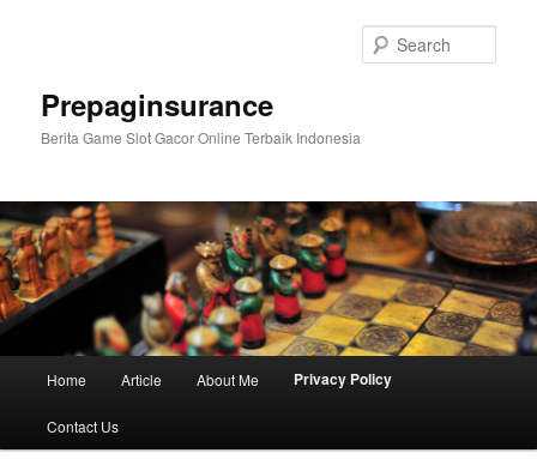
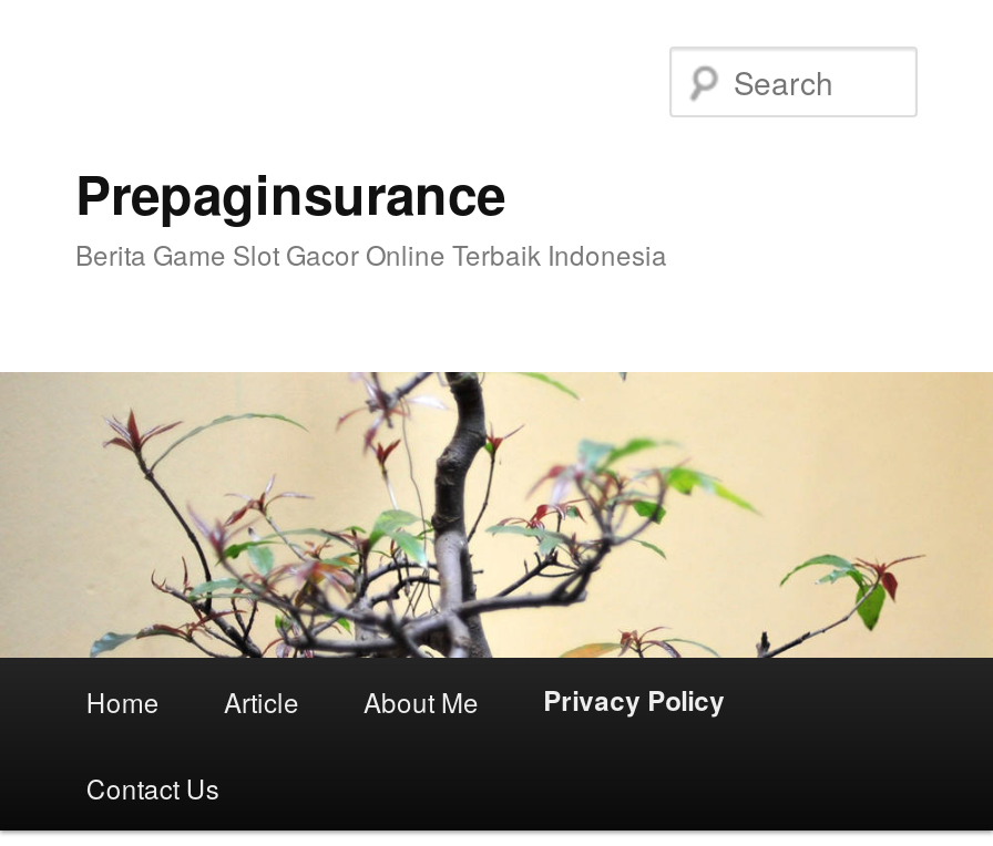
- [image]
+ [image]
